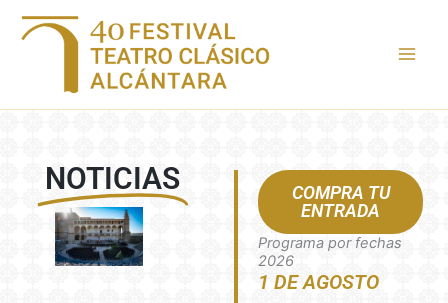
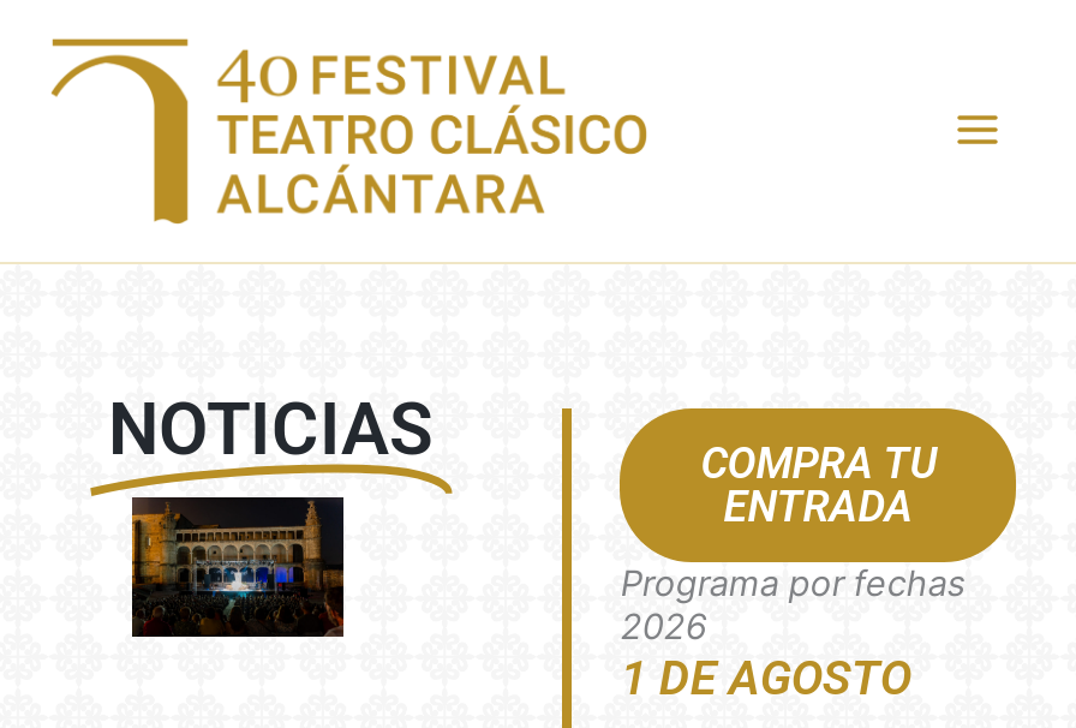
- [image]
+ [image]
